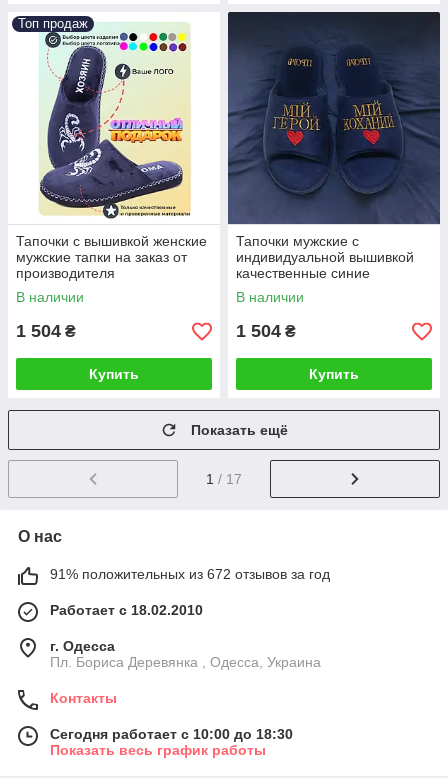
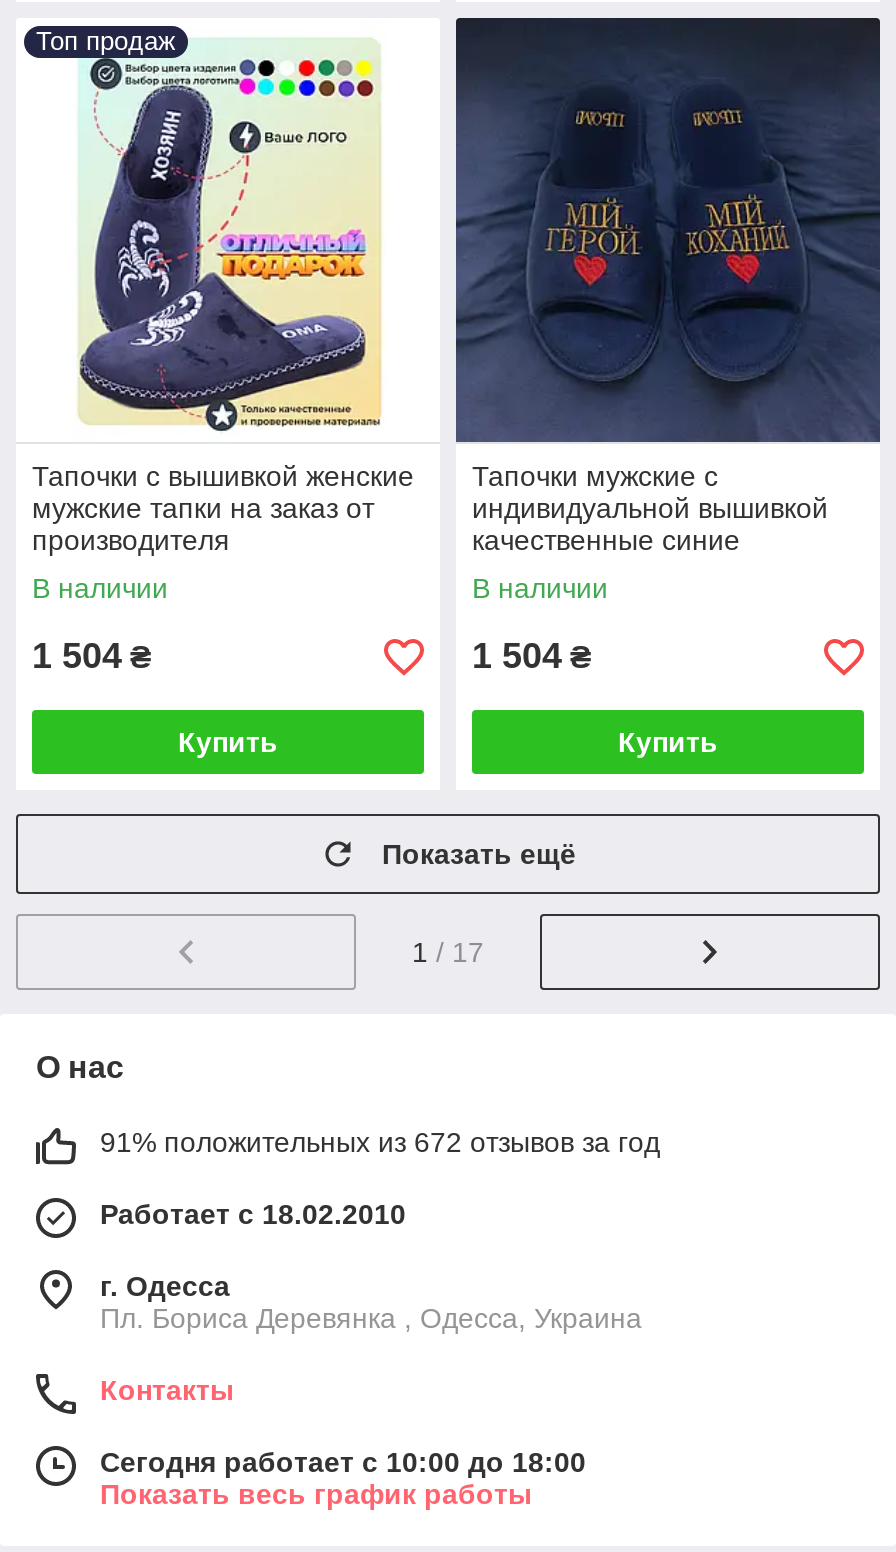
- Сегодня работает с 10:00 до 18:30
+ Сегодня работает с 10:00 до 18:00
